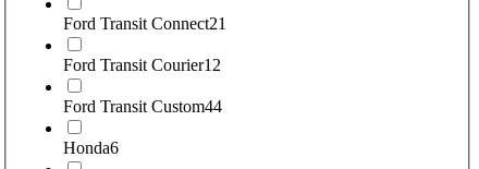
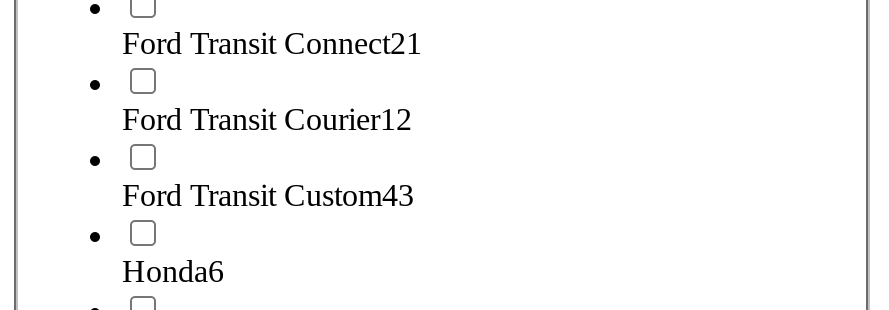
- Ford Transit Custom44
+ Ford Transit Custom43
